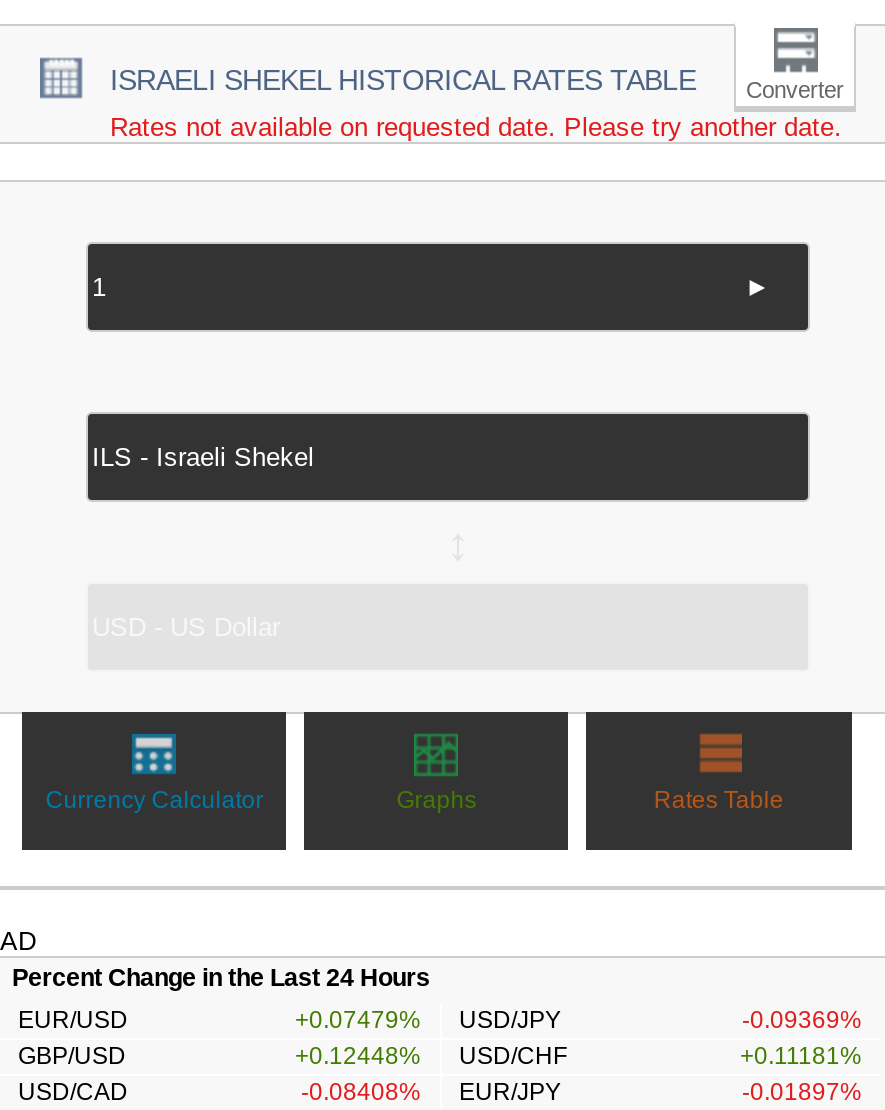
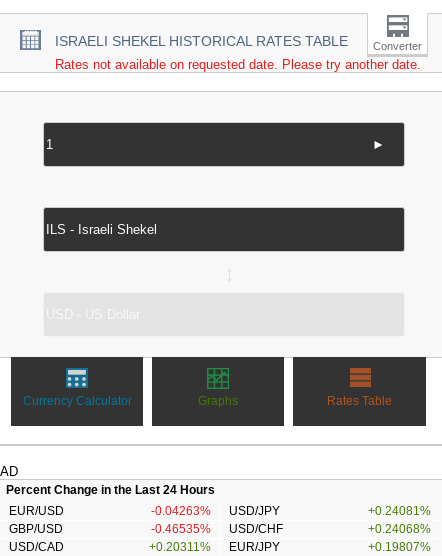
- +0.07479% USD/JPY
+ -0.04263% USD/JPY

- -0.09369%
+ +0.24081%

- +0.12448% USD/CHF
+ -0.46535% USD/CHF

- +0.11181%
+ +0.24068%

- -0.08408% EUR/JPY
+ +0.20311% EUR/JPY

- -0.01897%
+ +0.19807%
